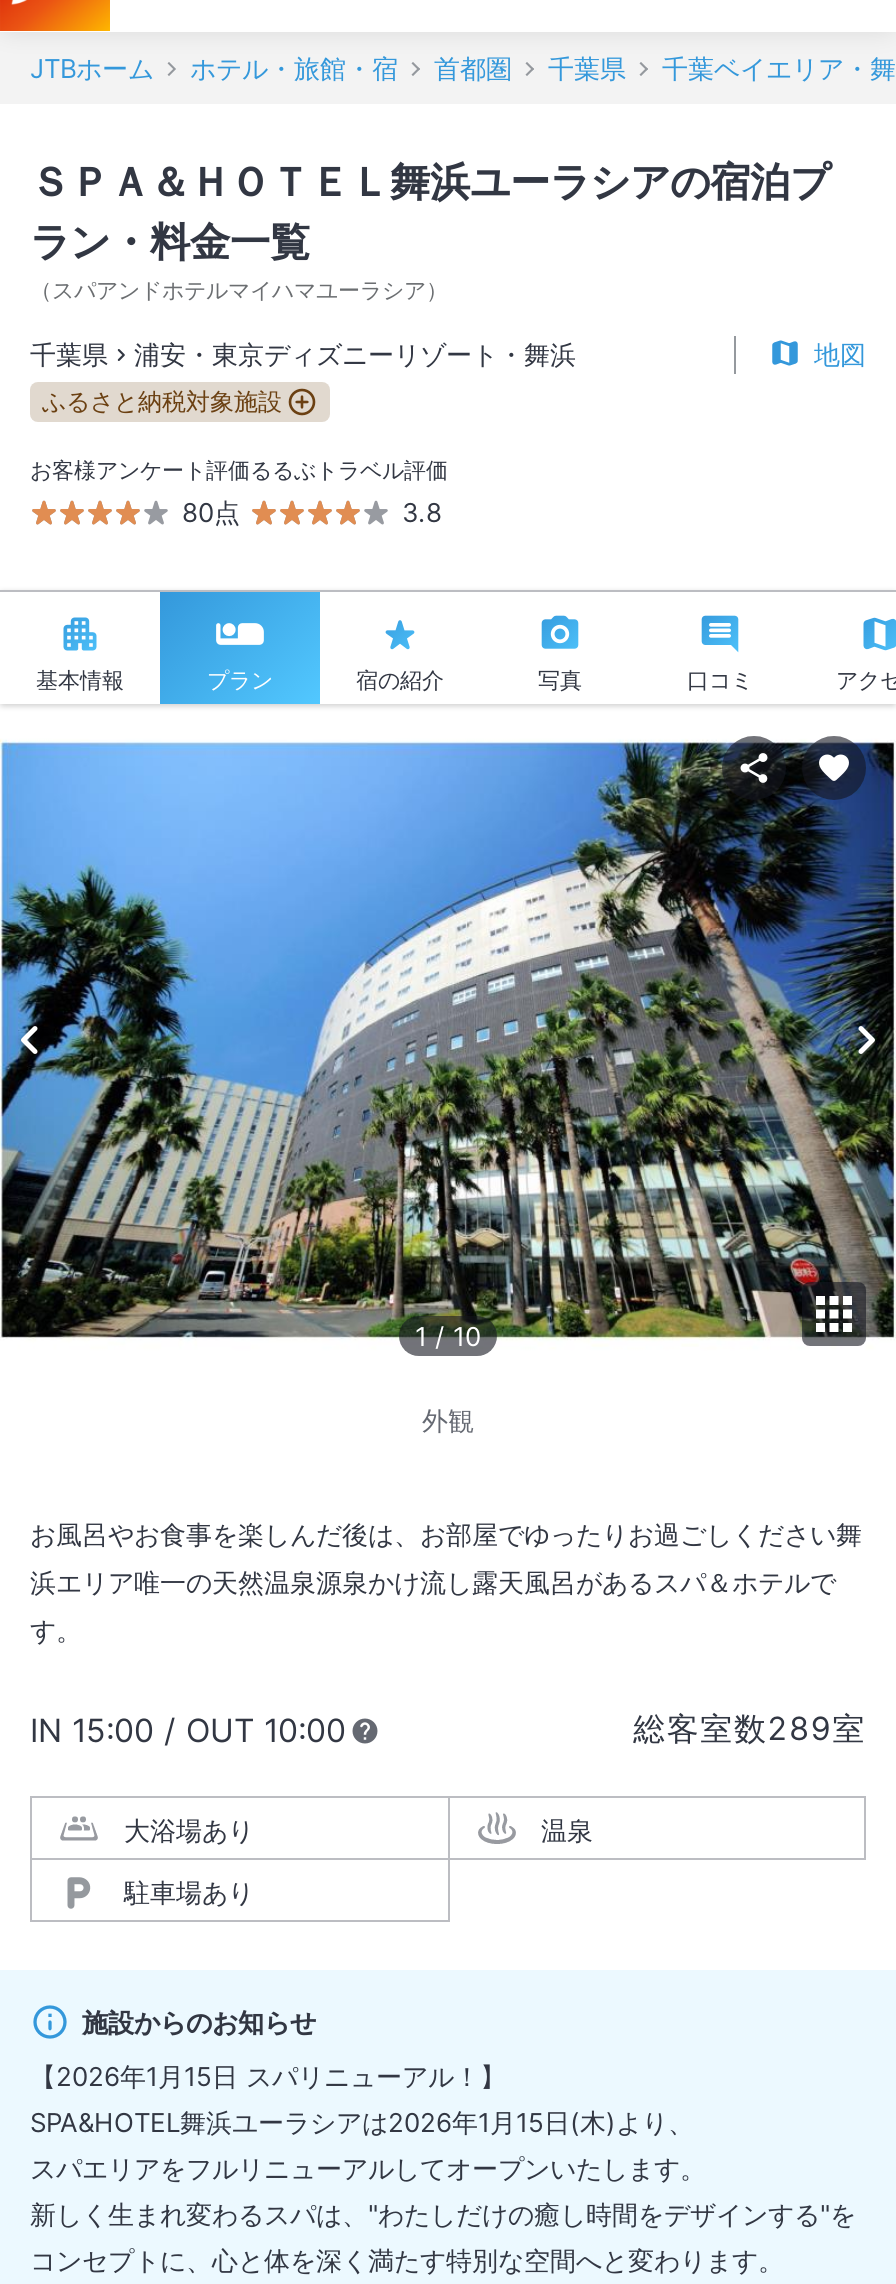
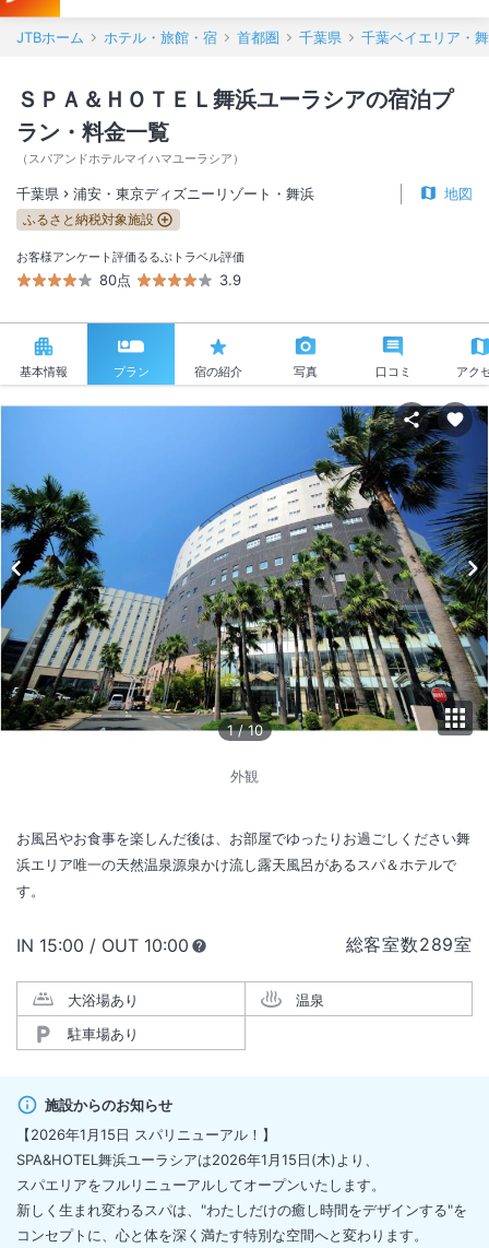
- 3.8
+ 3.9
